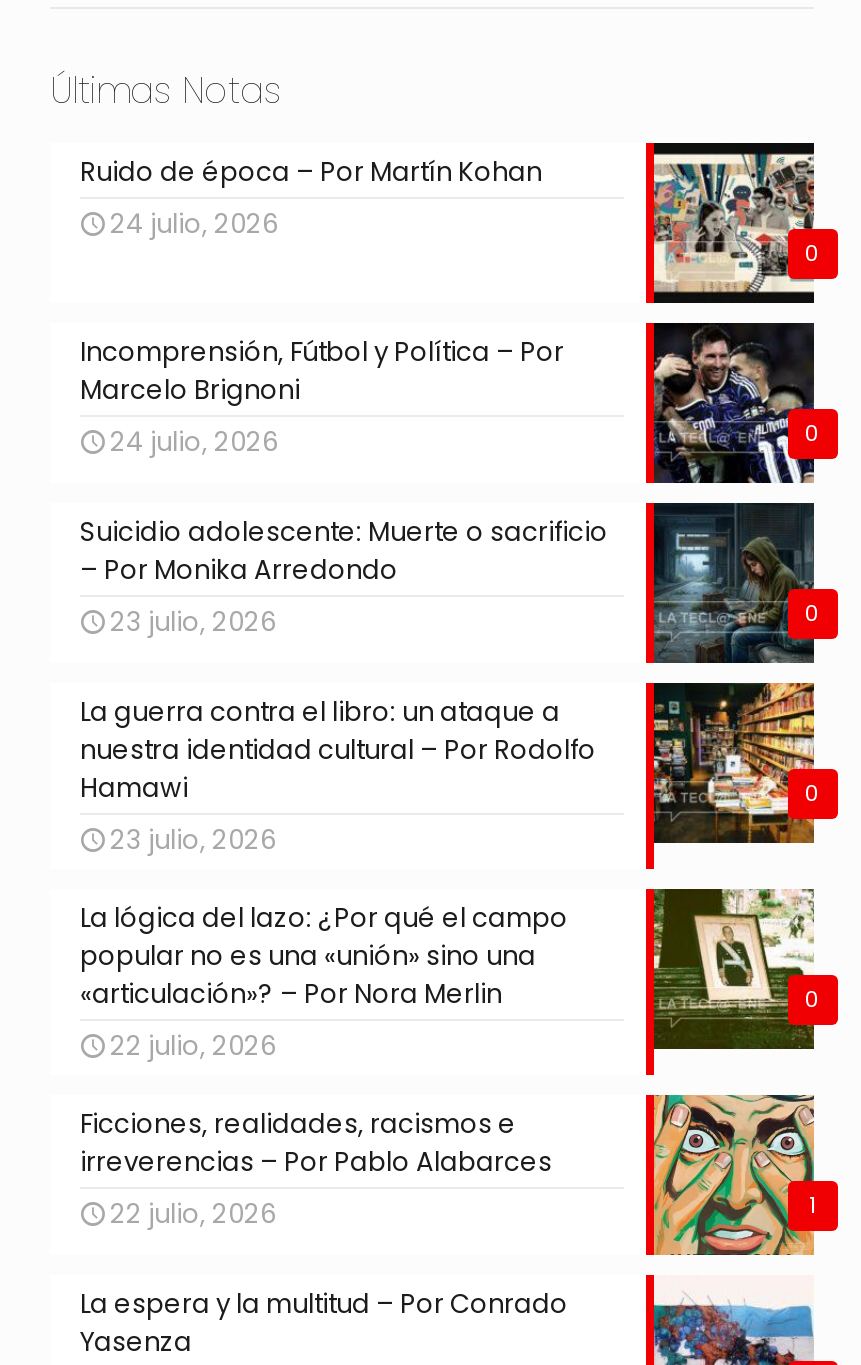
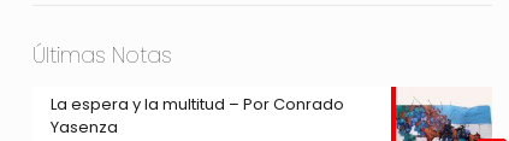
- Ruido de época – Por Martín Kohan
- 24 julio, 2026

- [image]
- 0

- Incomprensión, Fútbol y Política – Por
- Marcelo Brignoni
- 24 julio, 2026

- [image]
- 0

- Suicidio adolescente: Muerte o sacrificio
- – Por Monika Arredondo
- 23 julio, 2026

- [image]
- 0

- La guerra contra el libro: un ataque a
- nuestra identidad cultural – Por Rodolfo
- Hamawi
- 23 julio, 2026

- [image]
- 0

- La lógica del lazo: ¿Por qué el campo
- popular no es una «unión» sino una
- «articulación»? – Por Nora Merlin
- 22 julio, 2026

- [image]
- 0

- Ficciones, realidades, racismos e
- irreverencias – Por Pablo Alabarces
- 22 julio, 2026

- [image]
- 1
